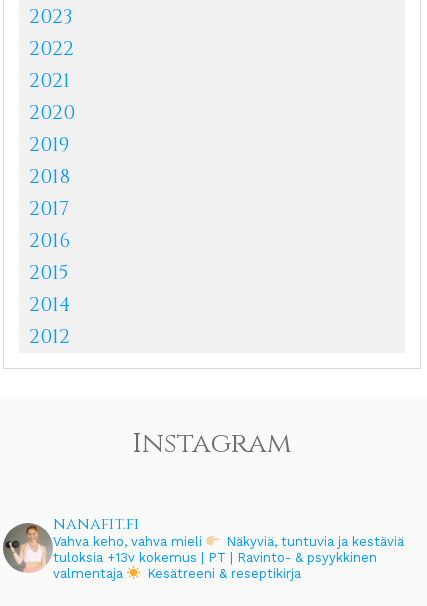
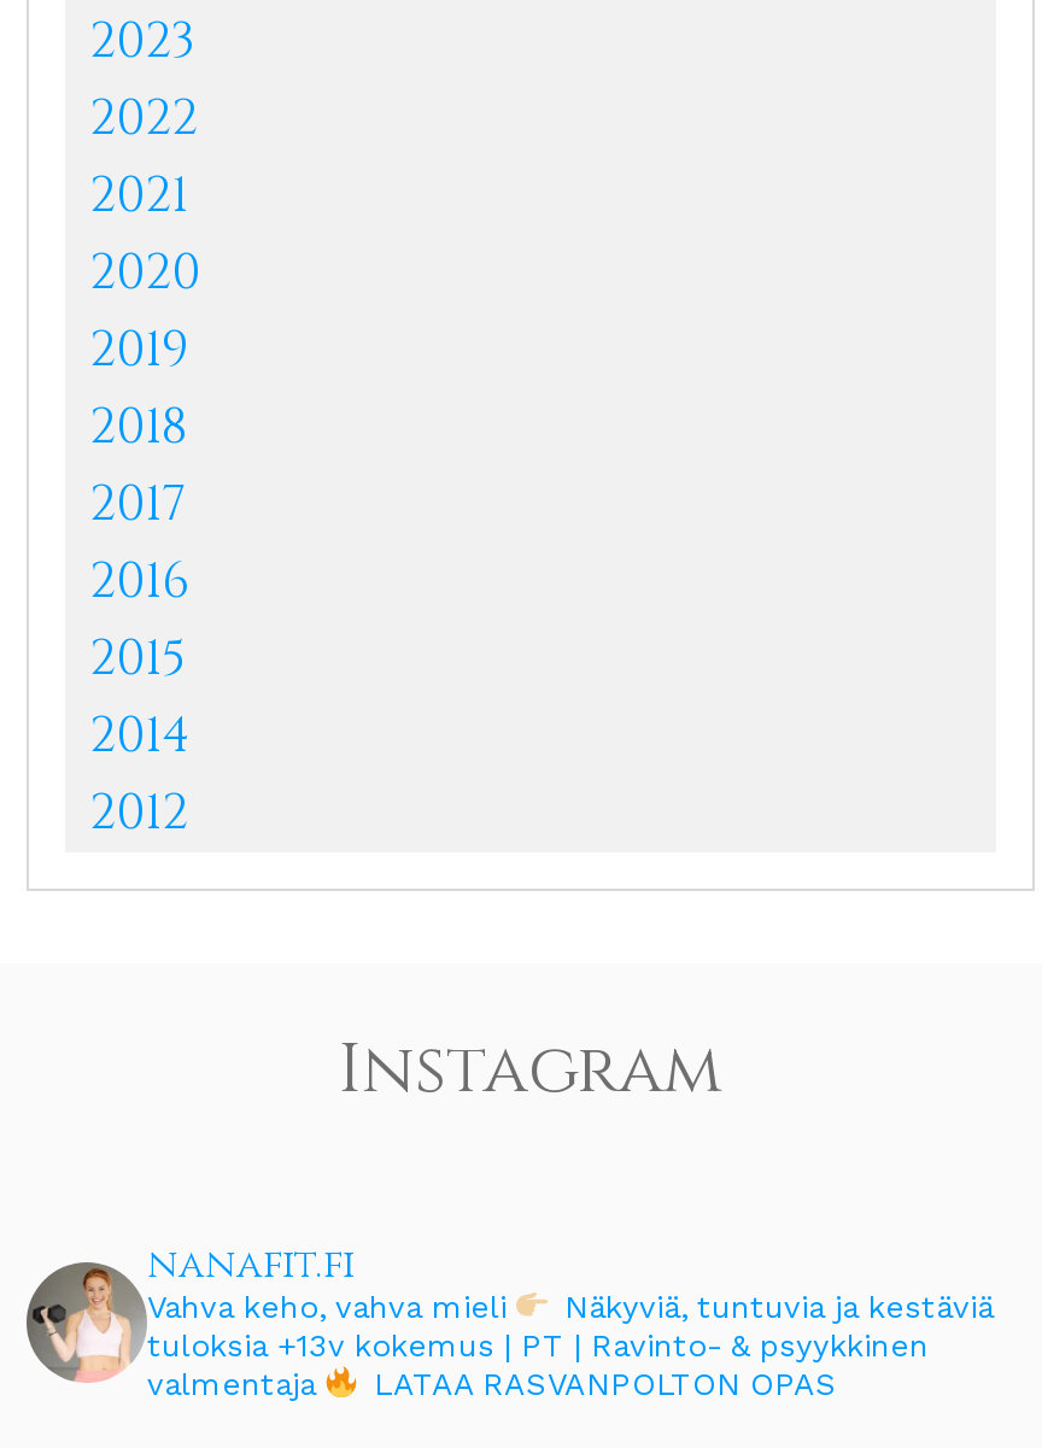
- Kesätreeni & reseptikirja
+ LATAA RASVANPOLTON OPAS
